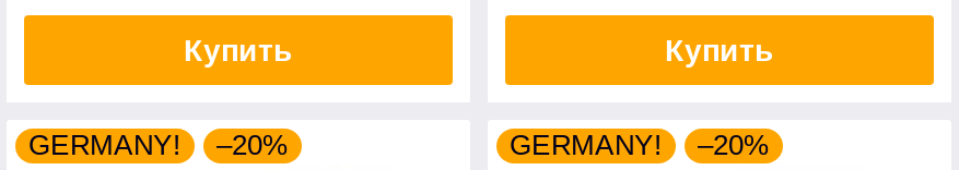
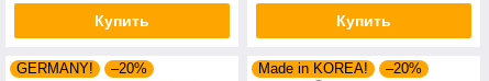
- GERMANY!
+ Made in KOREA!
